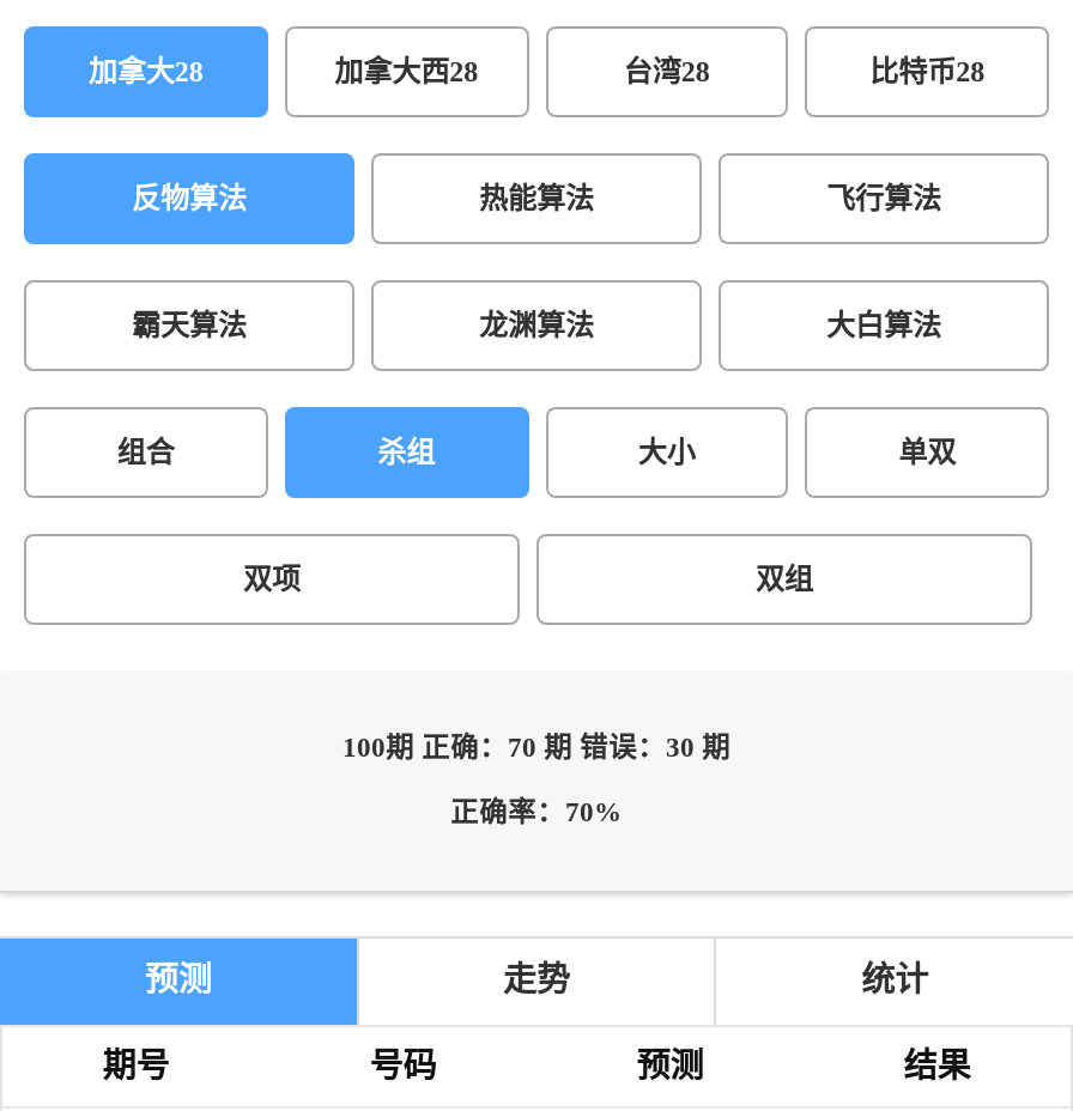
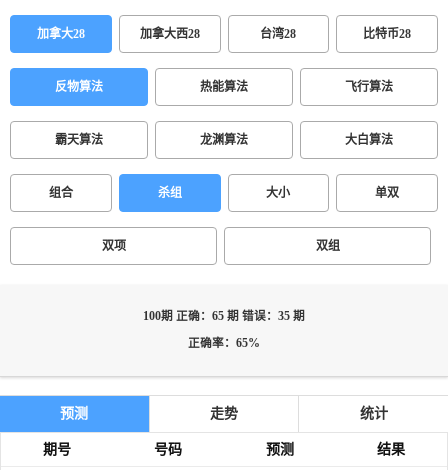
- 100期 正确：70 期 错误：30 期
+ 100期 正确：65 期 错误：35 期

- 正确率：70%
+ 正确率：65%
